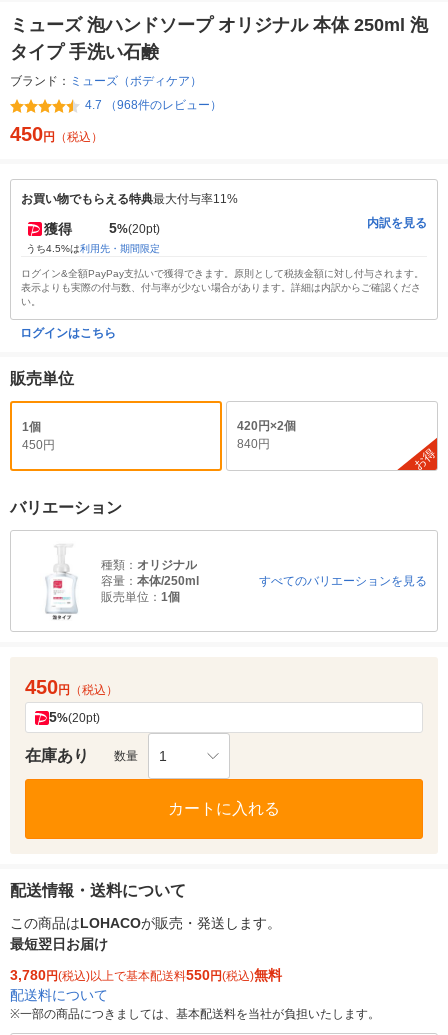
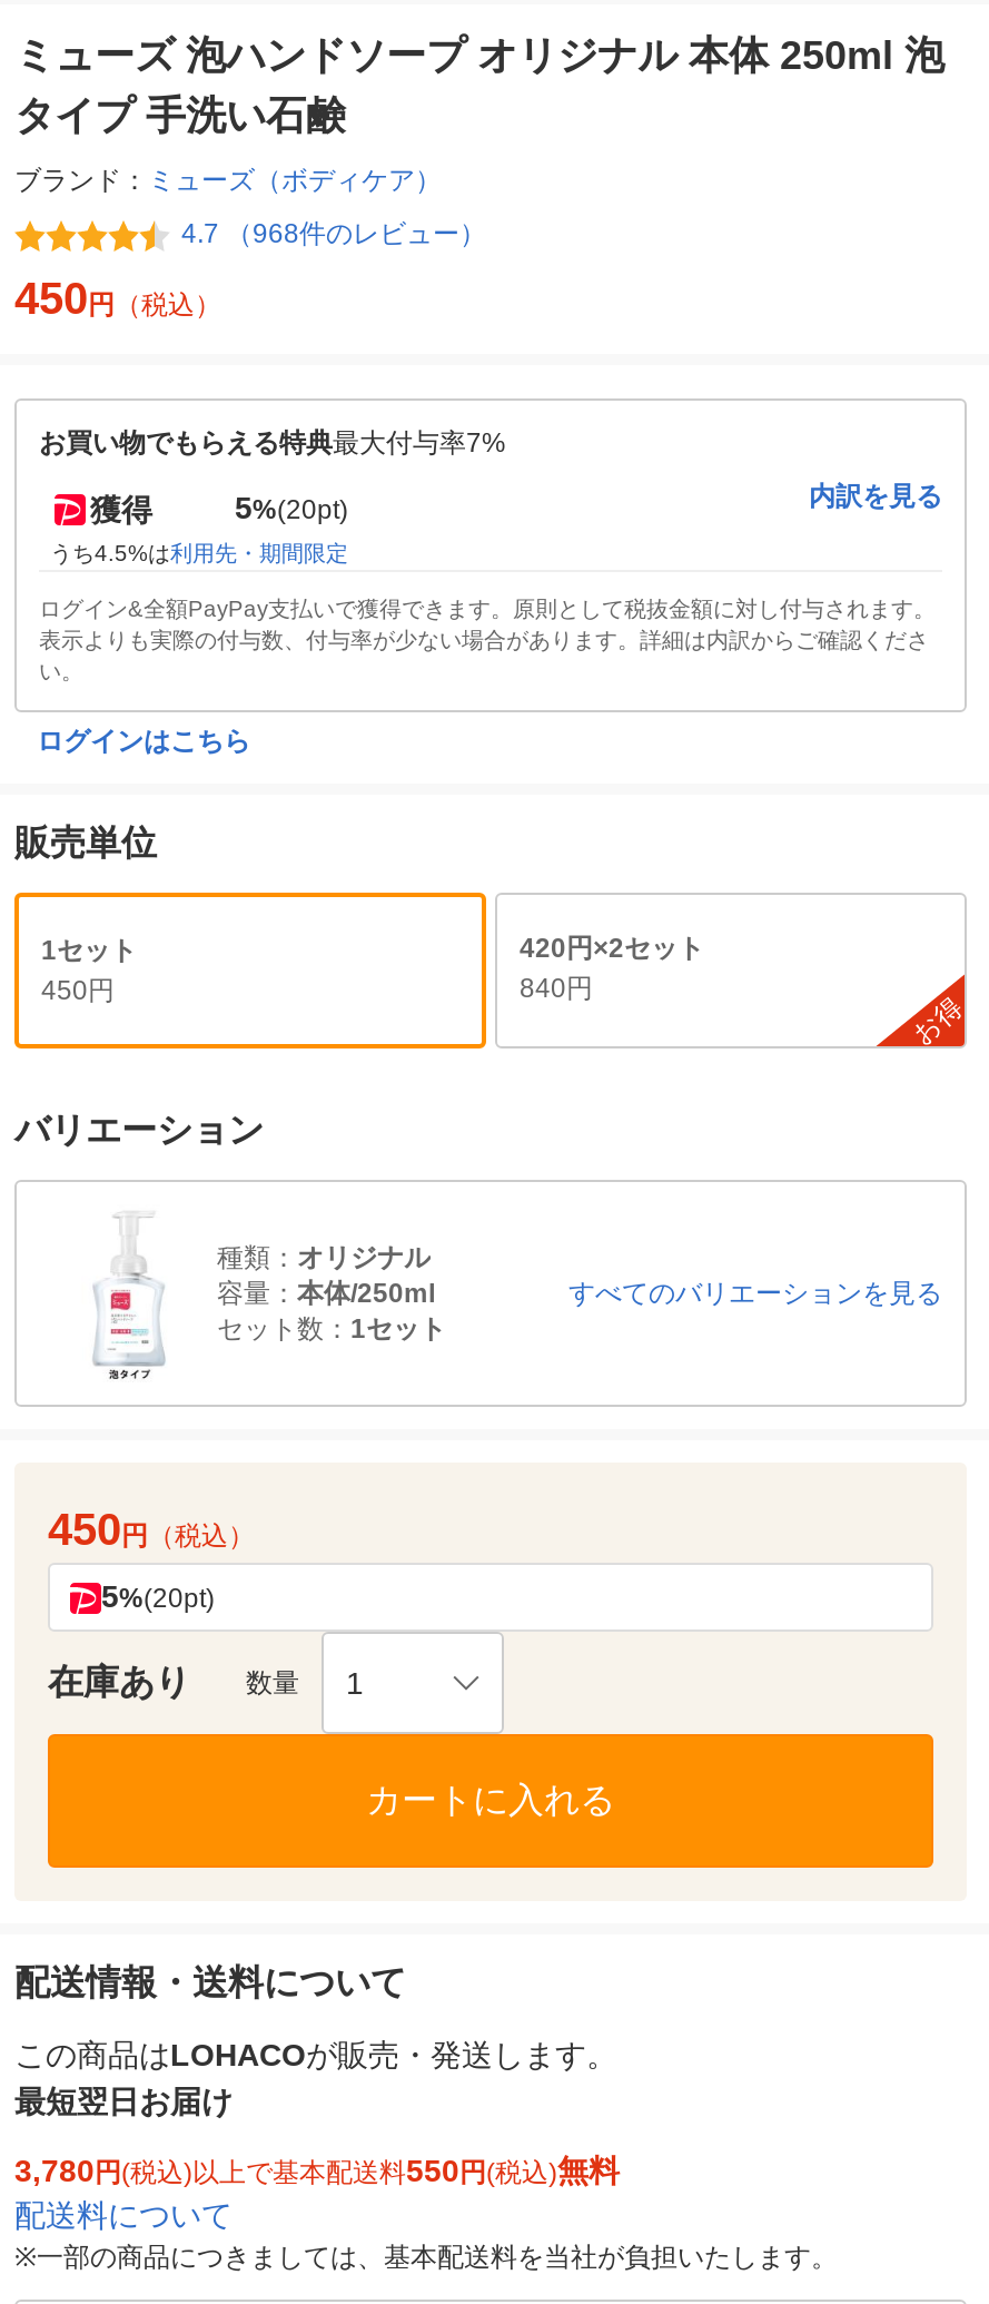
- お買い物でもらえる特典最大付与率11%
+ お買い物でもらえる特典最大付与率7%

- 1個
+ 1セット

- 420円×2個
+ 420円×2セット

- 販売単位：1個
+ セット数：1セット
